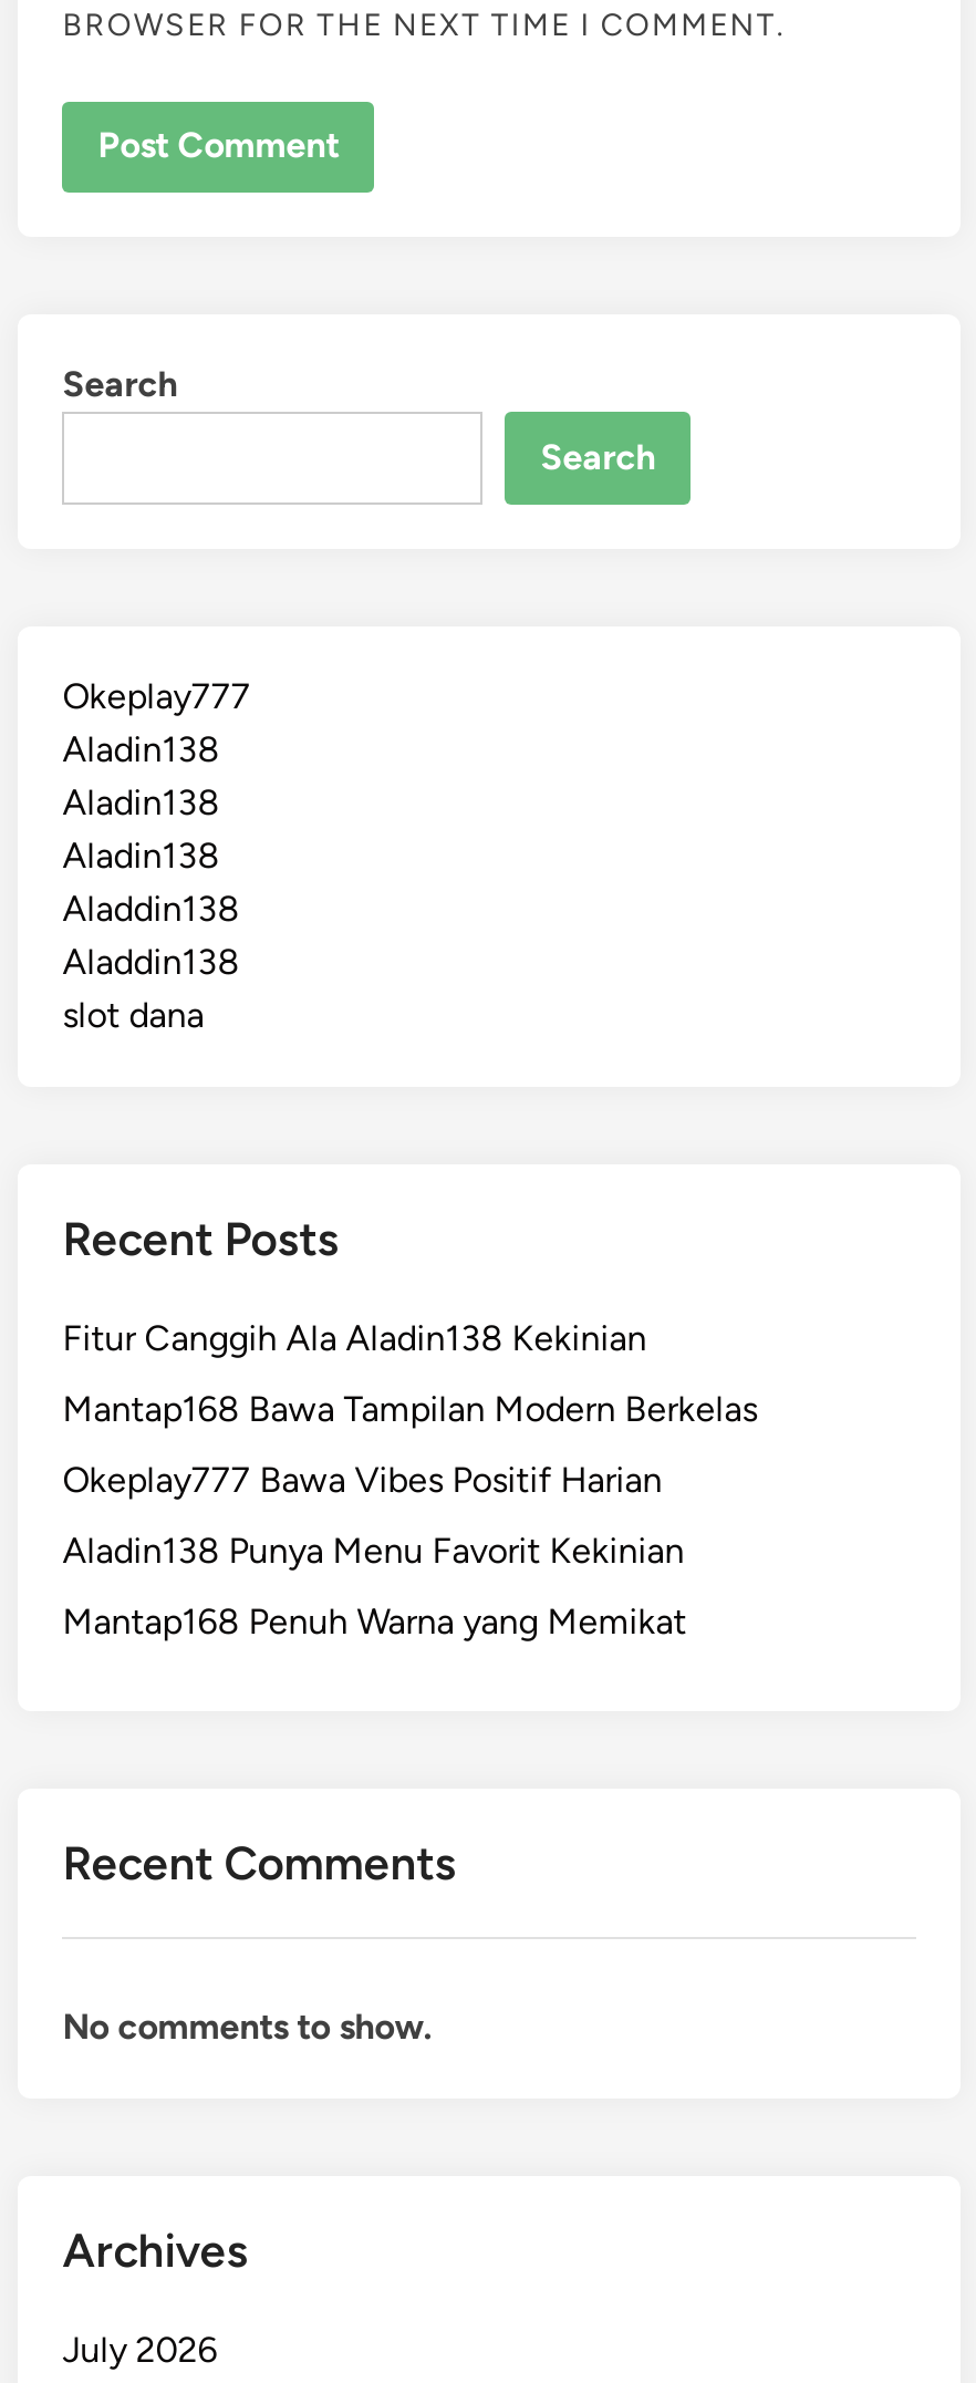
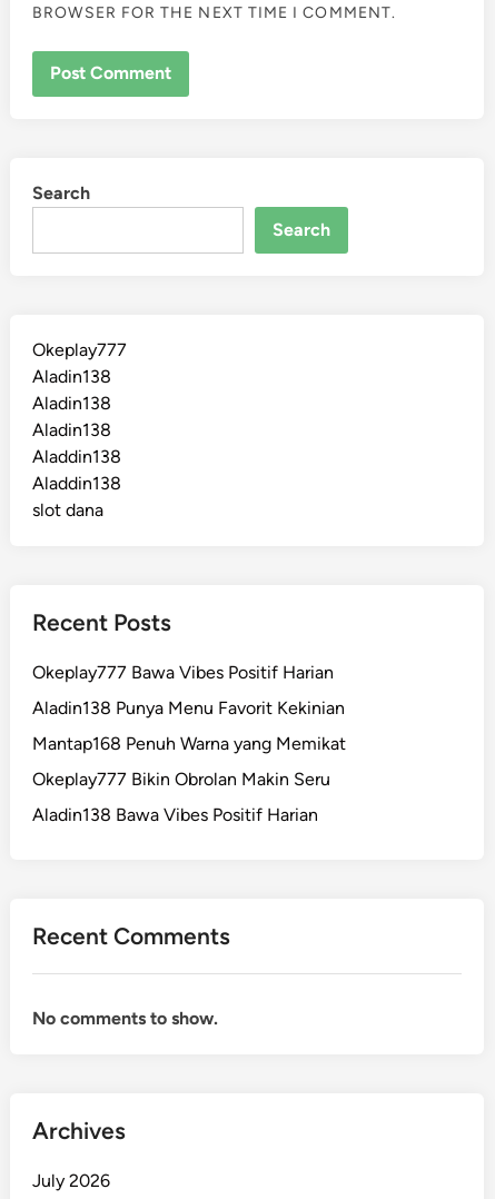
- Fitur Canggih Ala Aladin138 Kekinian
- Mantap168 Bawa Tampilan Modern Berkelas

moved up: Okeplay777 Bawa Vibes Positif Harian | Aladin138 Punya Menu Favorit Kekinian | Mantap168 Penuh Warna yang Memikat

+ Okeplay777 Bikin Obrolan Makin Seru
+ Aladin138 Bawa Vibes Positif Harian
